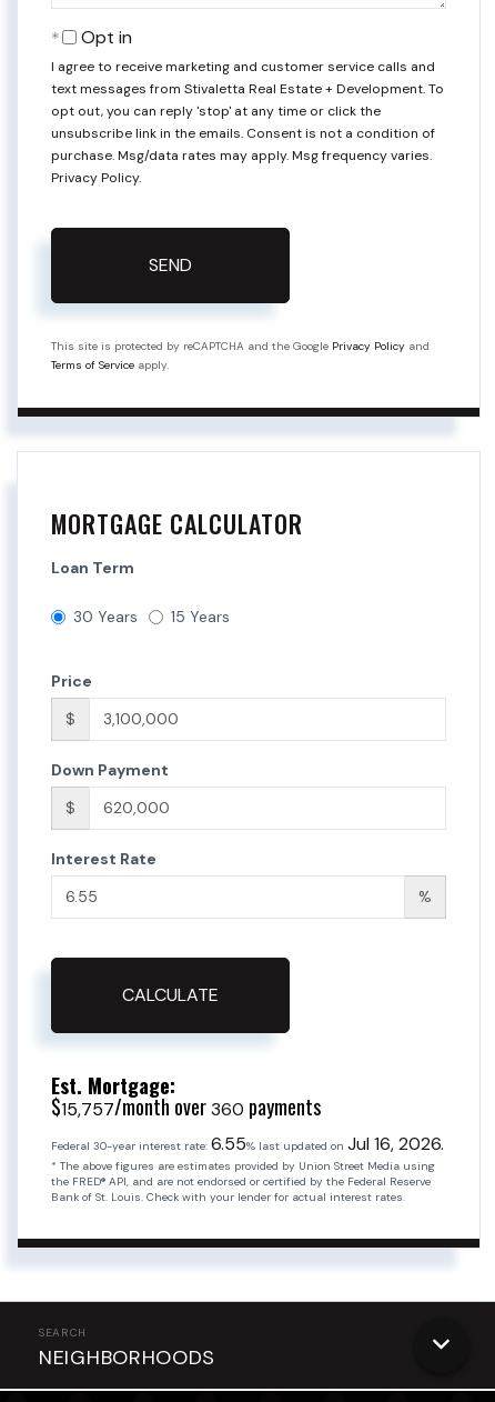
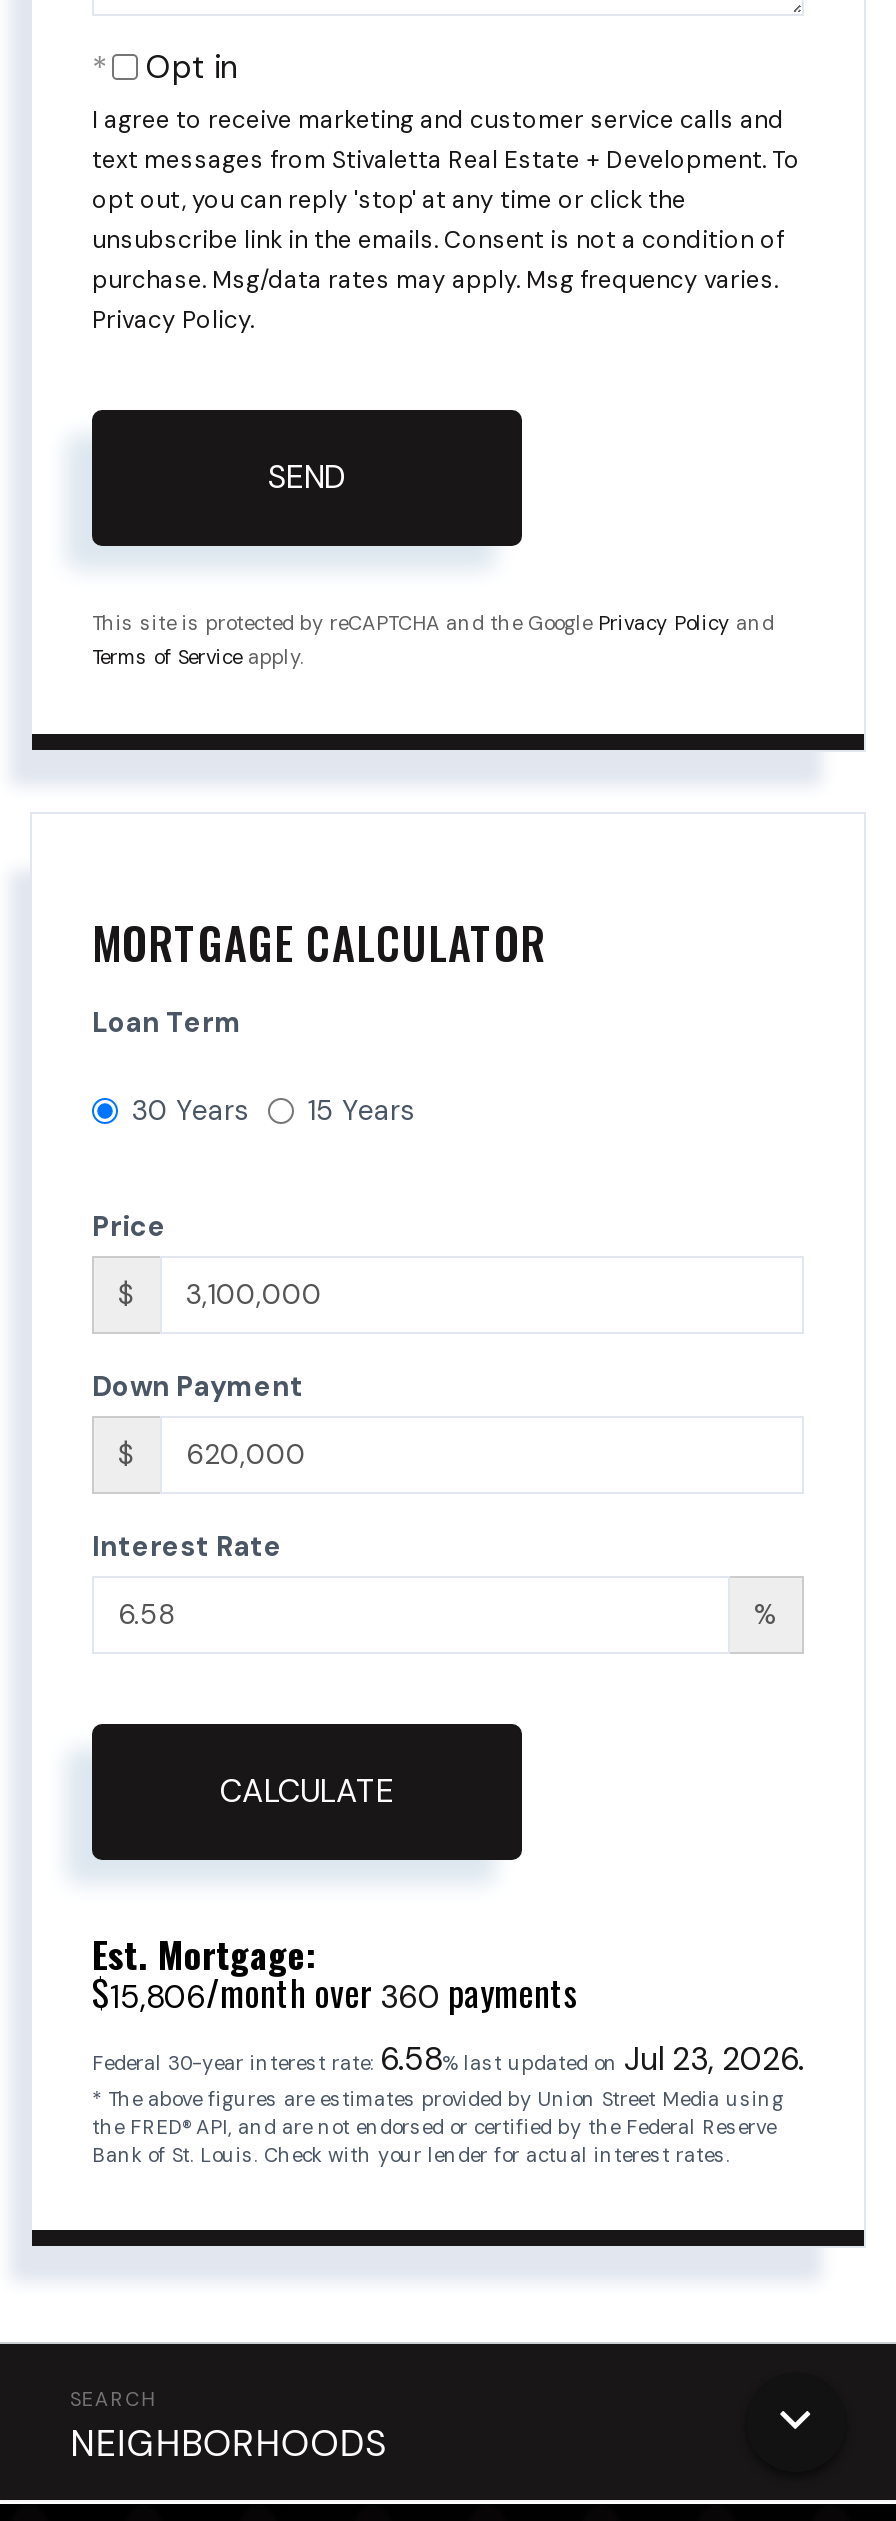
- $15,757/month over 360 payments
+ $15,806/month over 360 payments

- Federal 30-year interest rate: 6.55% last updated on Jul 16, 2026.
+ Federal 30-year interest rate: 6.58% last updated on Jul 23, 2026.
